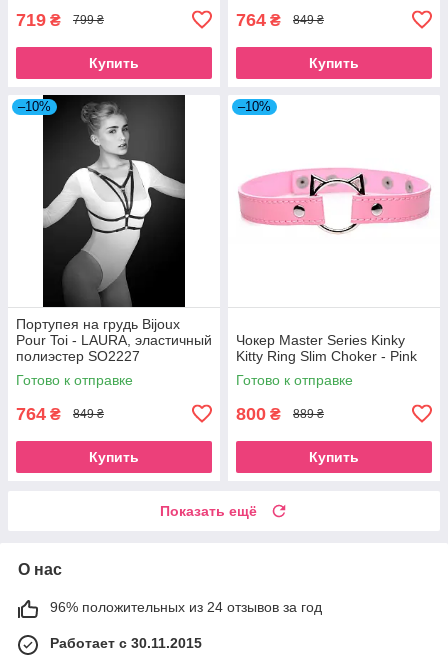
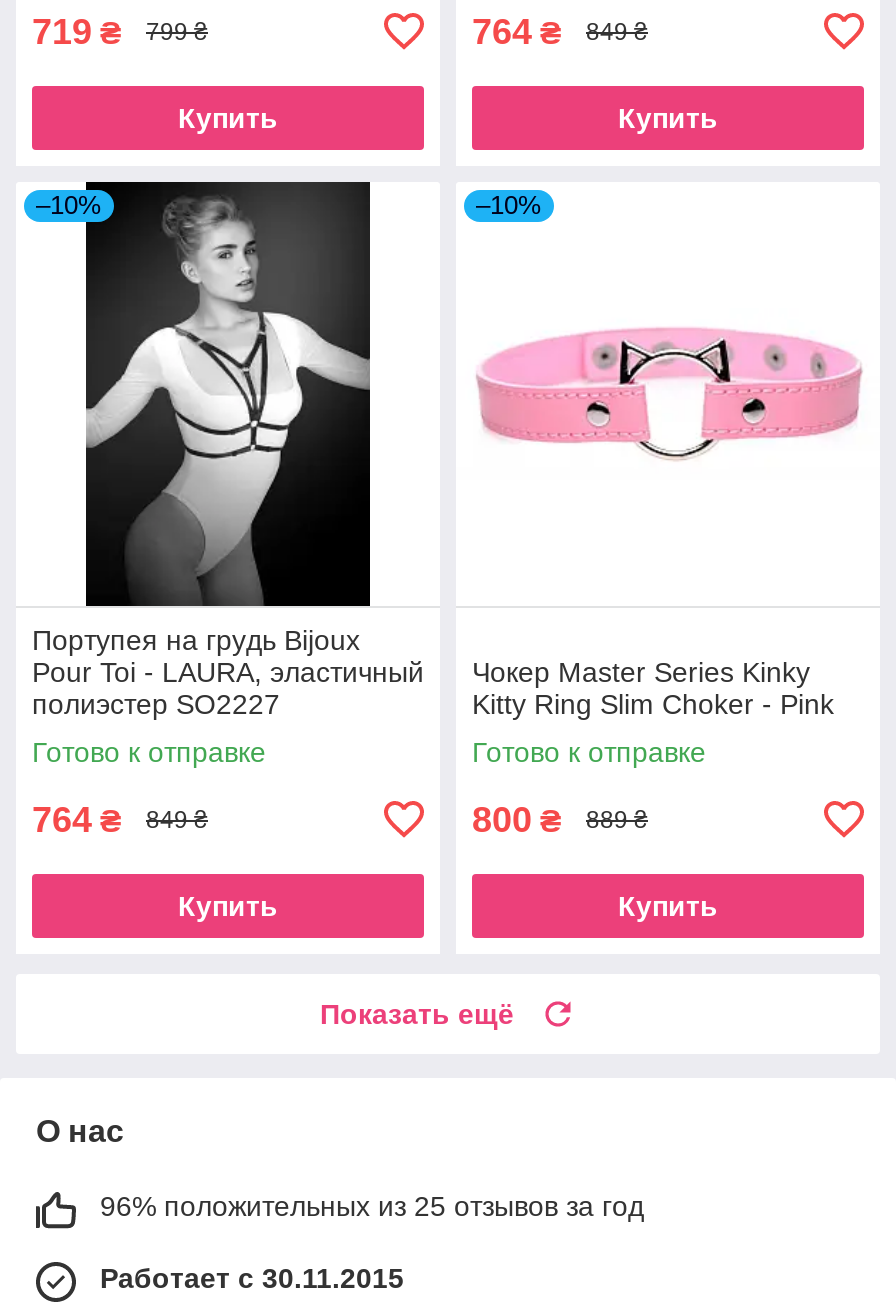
- 96% положительных из 24 отзывов за год
+ 96% положительных из 25 отзывов за год
